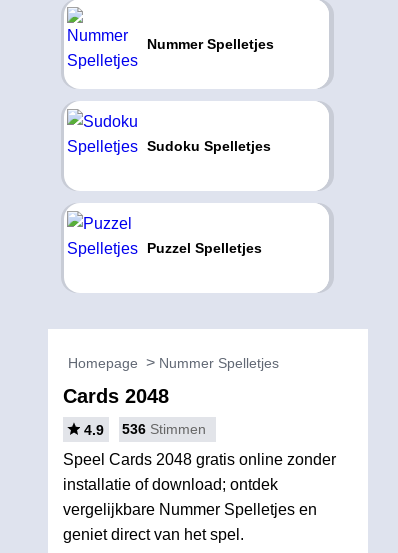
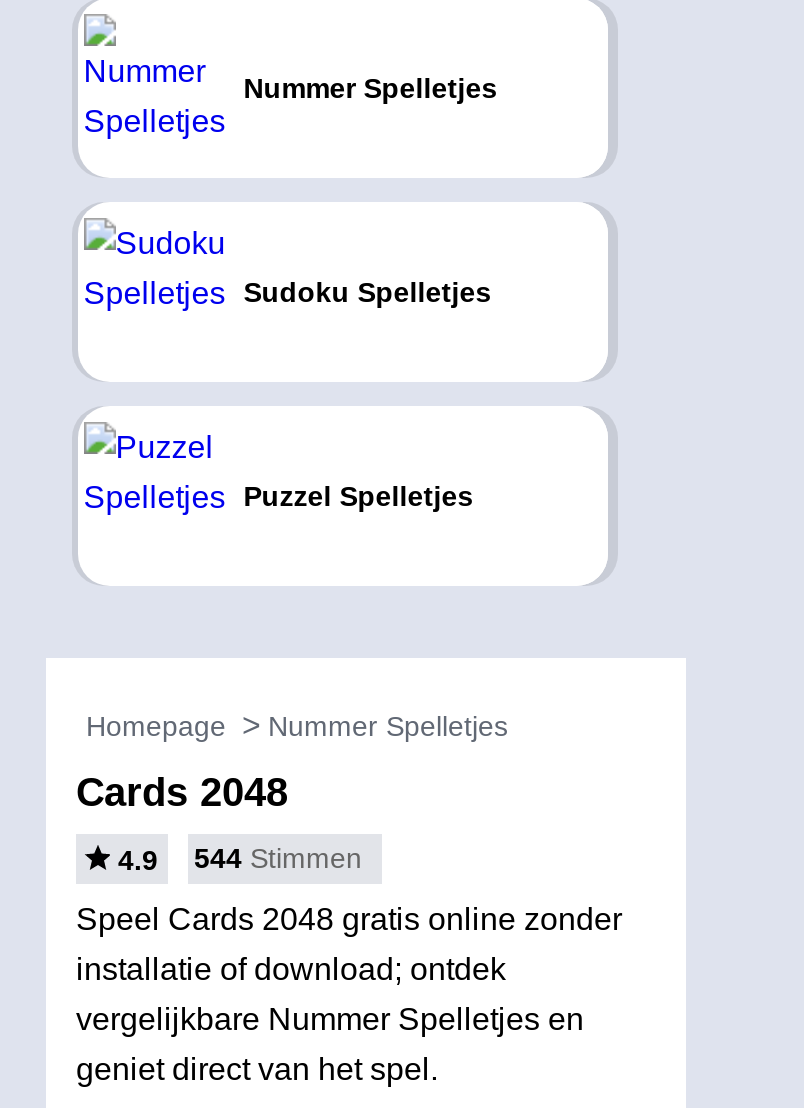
- 4.9 536 Stimmen
+ 4.9 544 Stimmen
